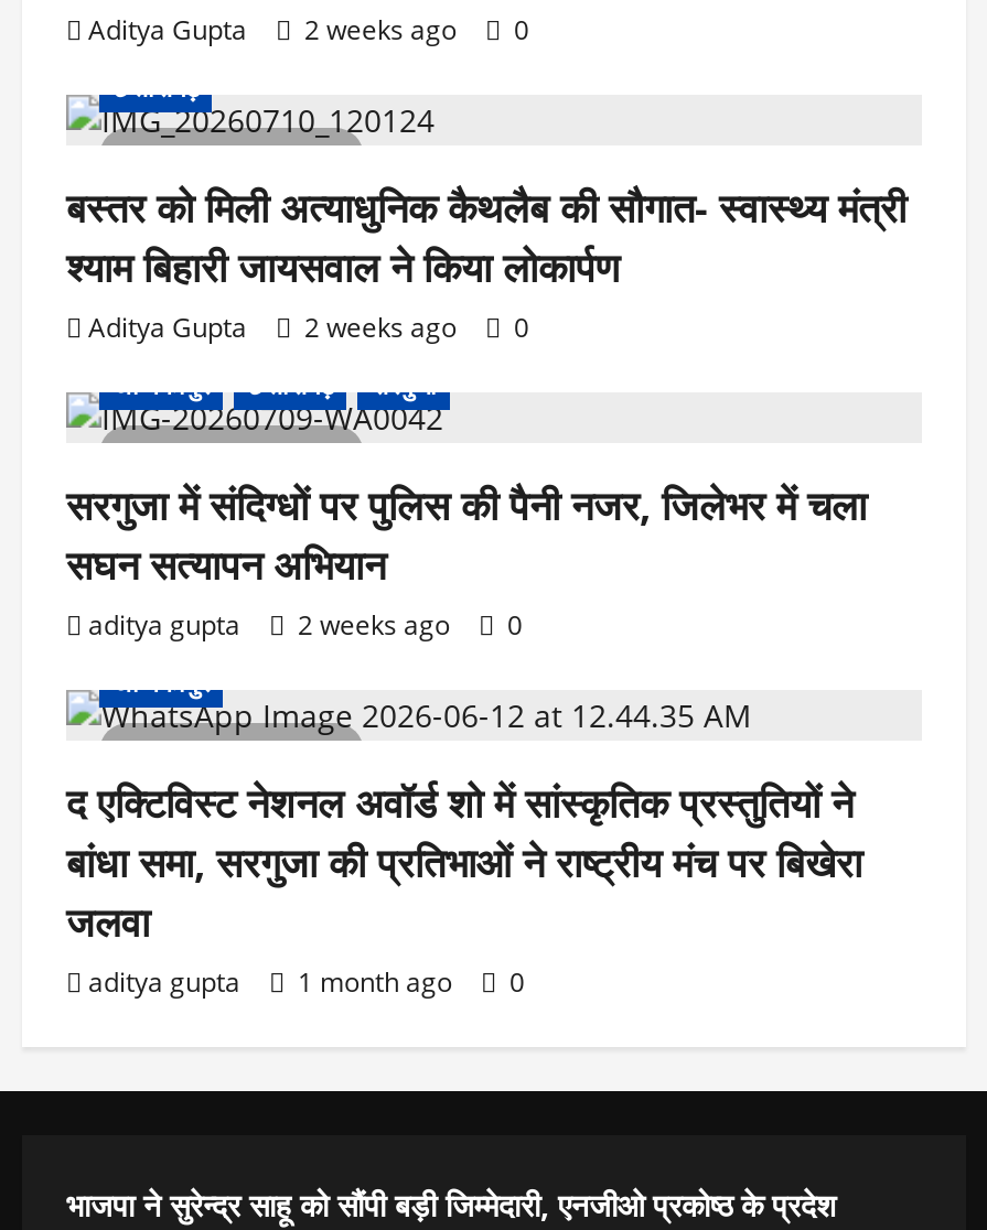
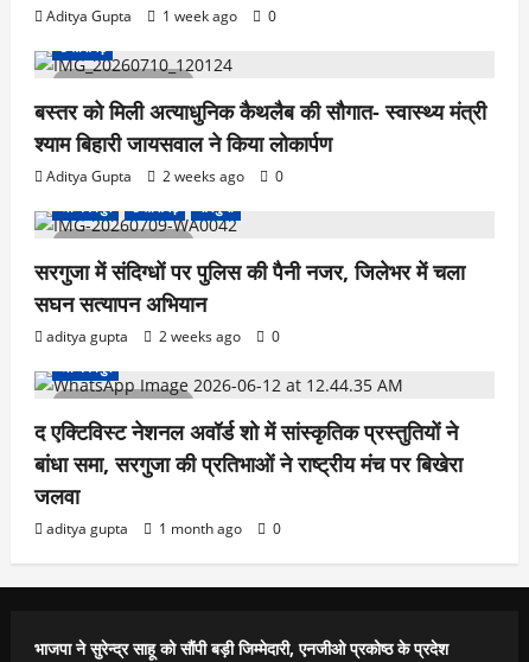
- Aditya Gupta 2 weeks ago 0
+ Aditya Gupta 1 week ago 0
